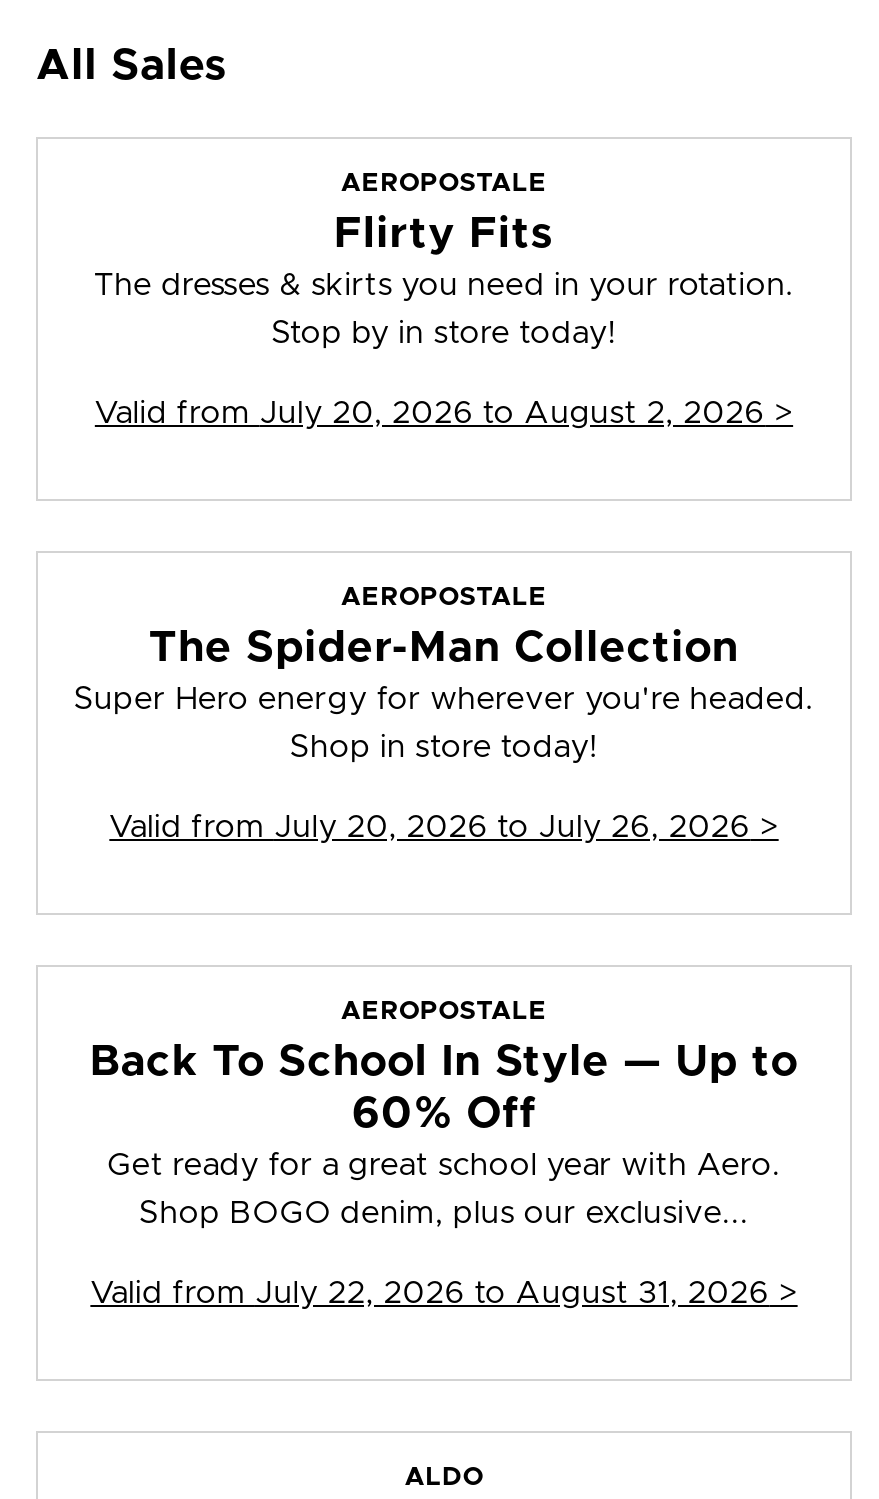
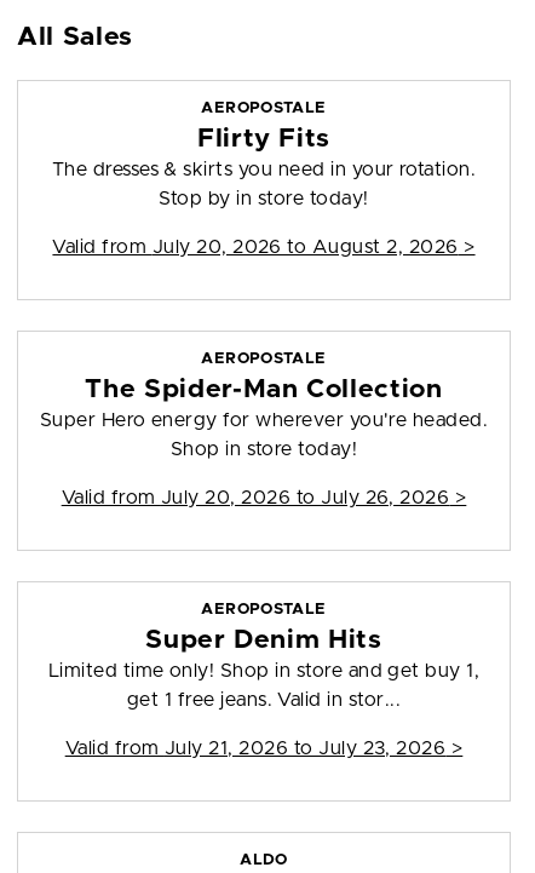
- Back To School In Style — Up to
- 60% Off
- Get ready for a great school year with Aero.
+ Super Denim Hits
+ Limited time only! Shop in store and get buy 1,

- Shop BOGO denim, plus our exclusive...
+ get 1 free jeans. Valid in stor...

- Valid from July 22, 2026 to August 31, 2026 >
+ Valid from July 21, 2026 to July 23, 2026 >
